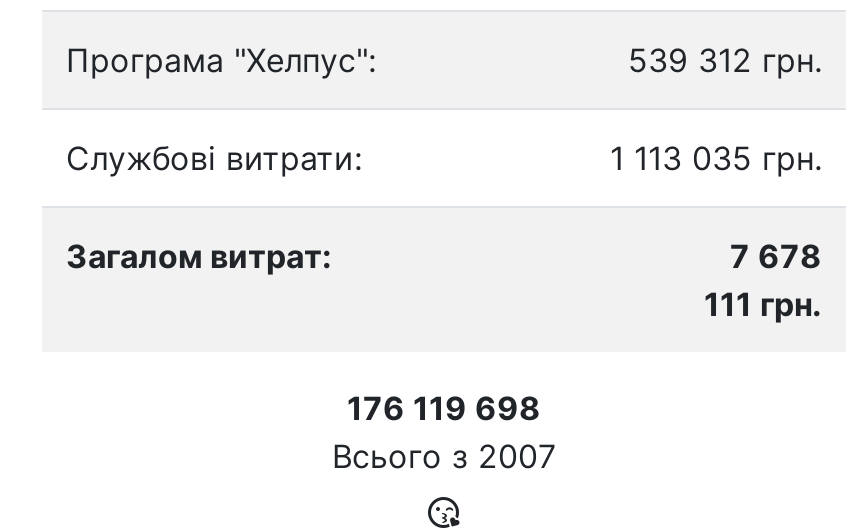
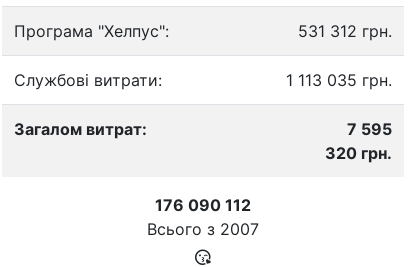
- 539 312 грн.
+ 531 312 грн.

- 7 678
+ 7 595

- 111 грн.
+ 320 грн.

- 176 119 698
+ 176 090 112
